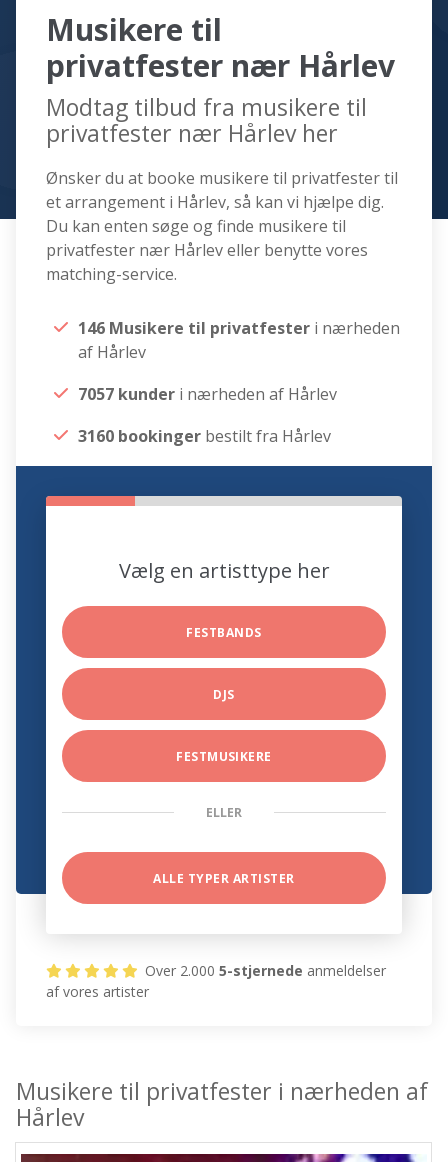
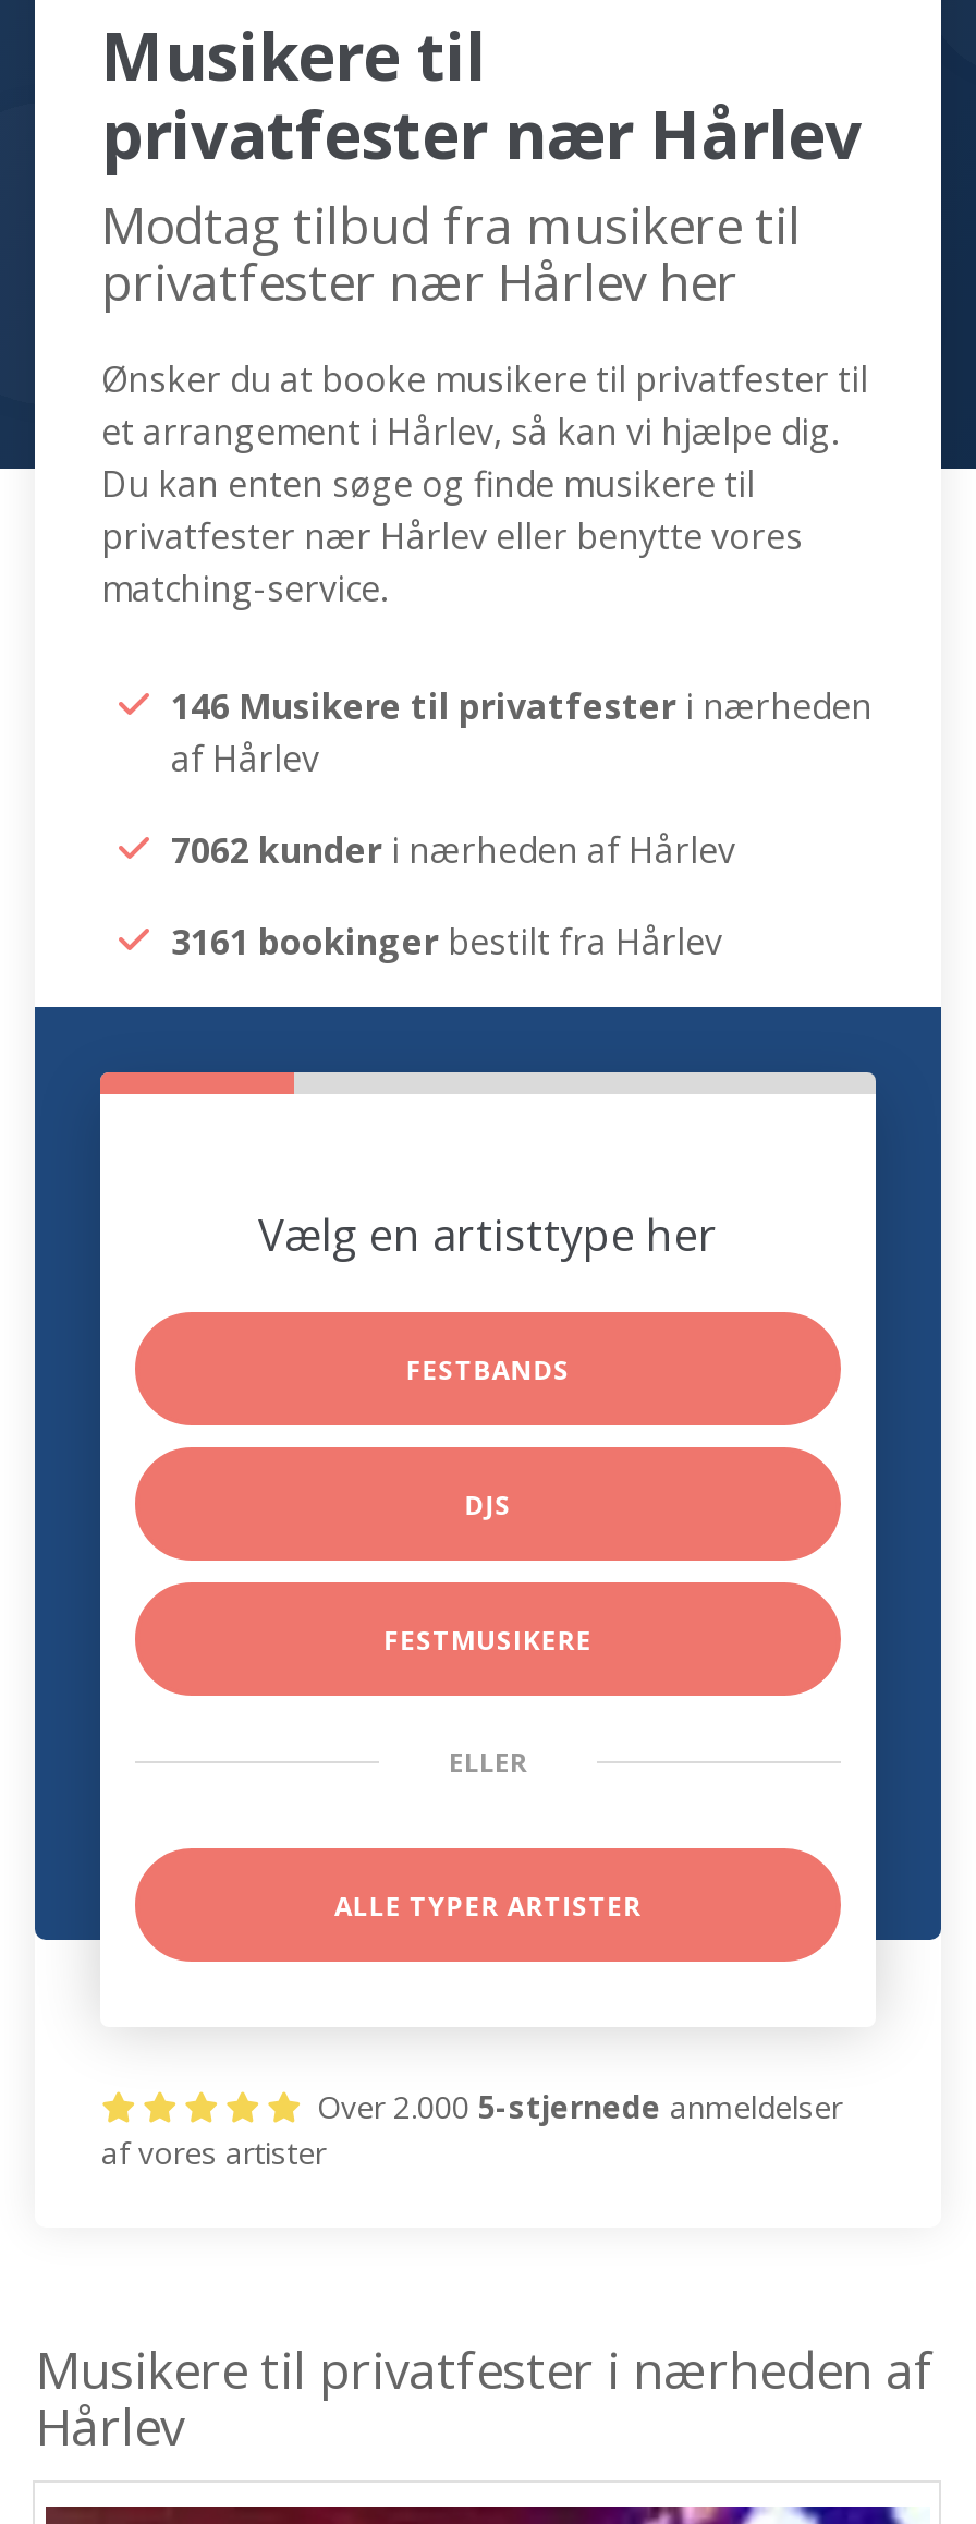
- 7057 kunder i nærheden af Hårlev
+ 7062 kunder i nærheden af Hårlev

- 3160 bookinger bestilt fra Hårlev
+ 3161 bookinger bestilt fra Hårlev
